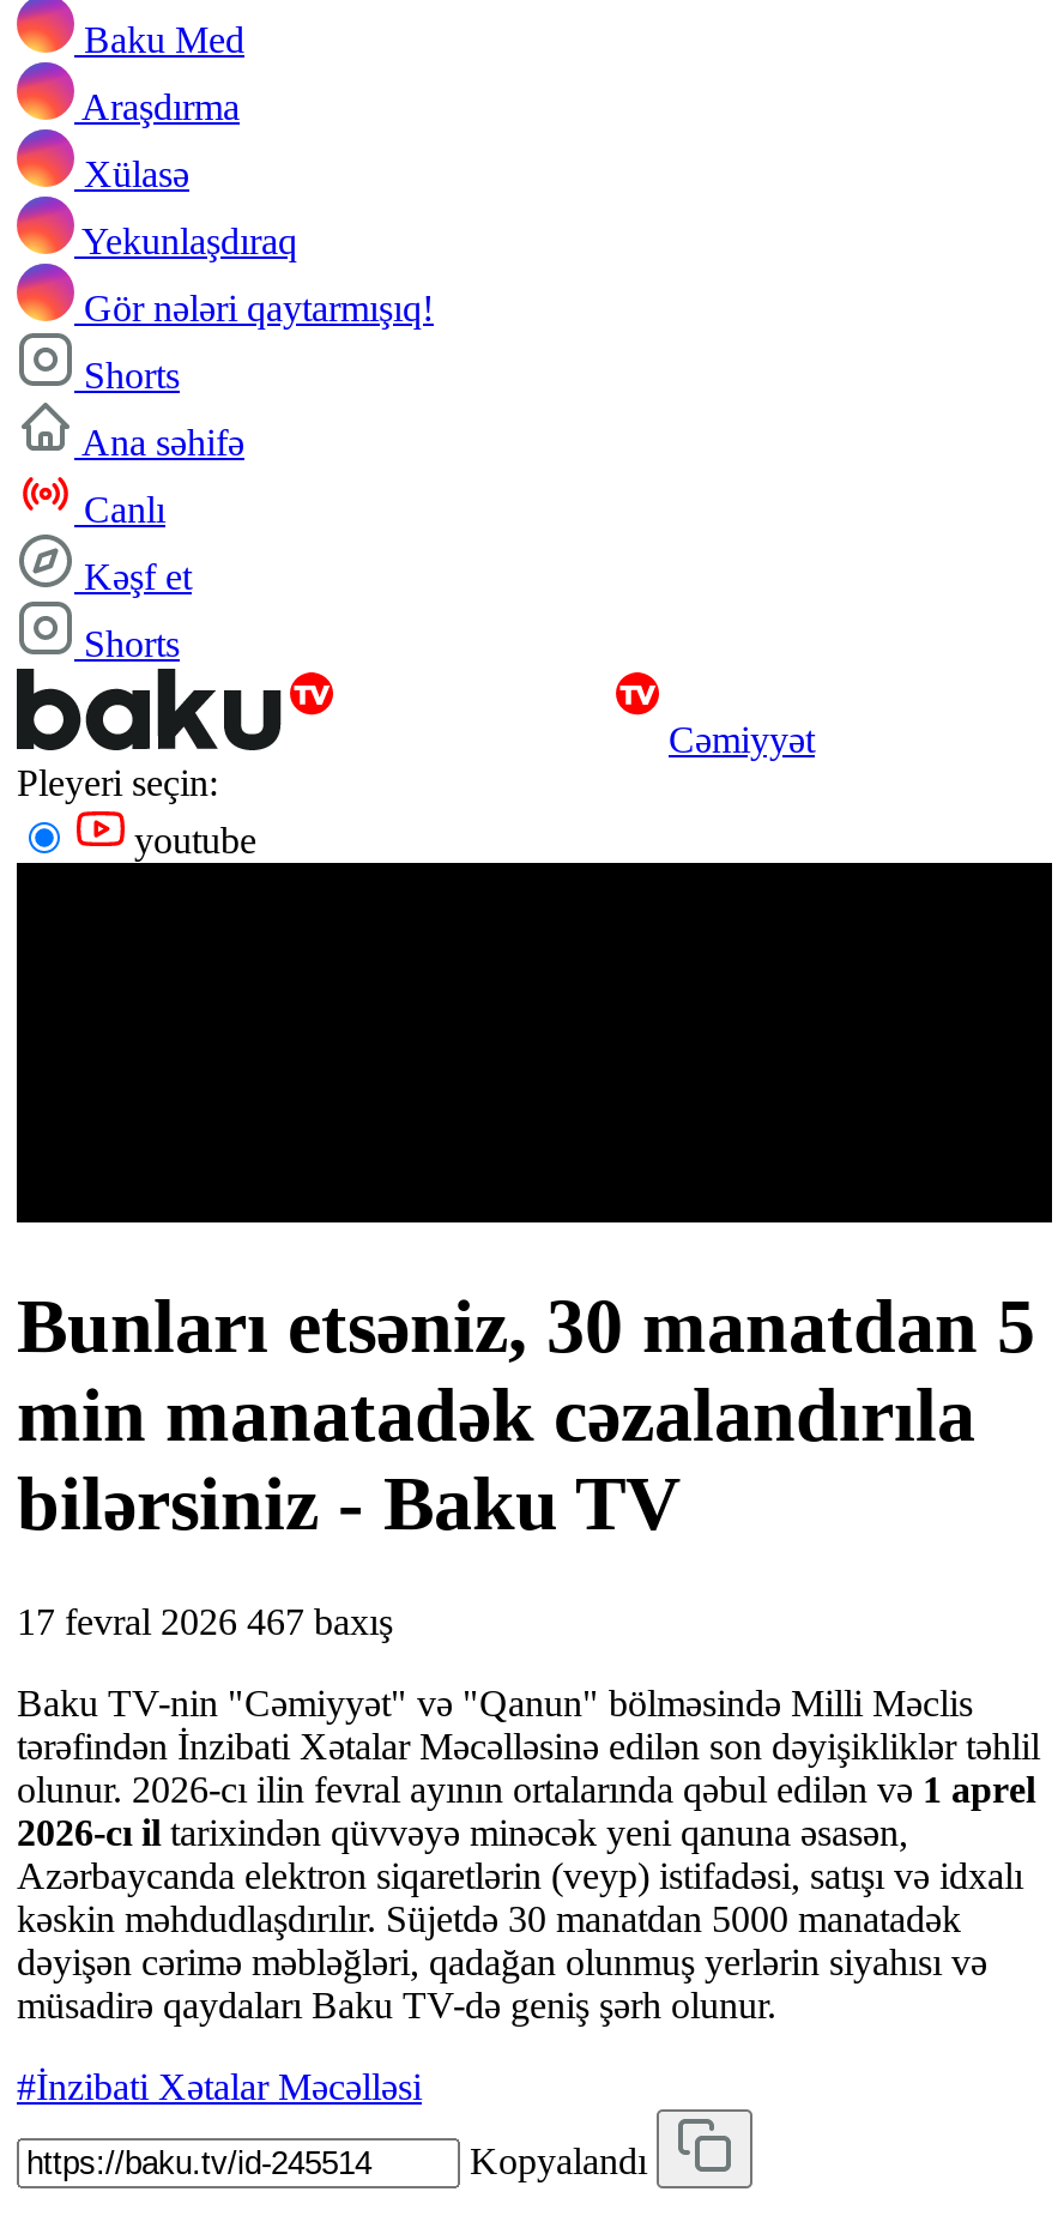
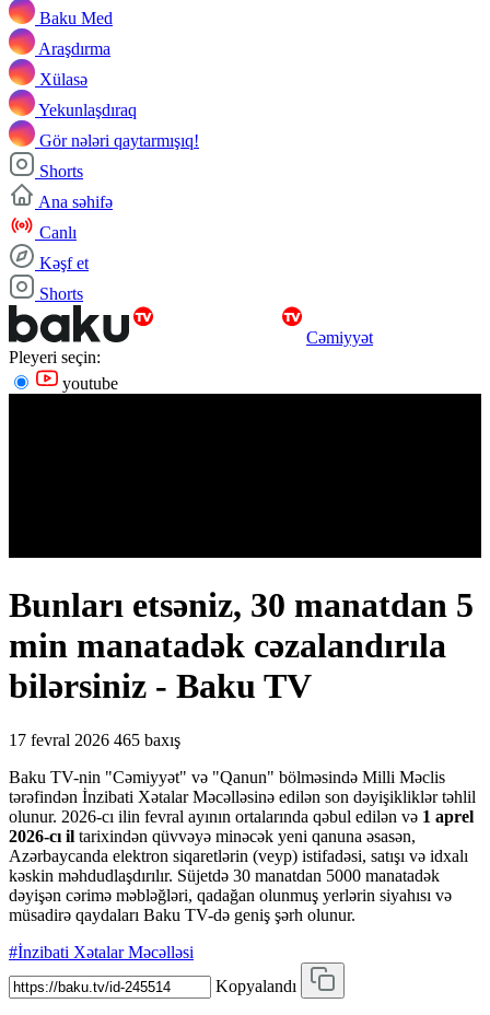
- 17 fevral 2026 467 baxış
+ 17 fevral 2026 465 baxış
